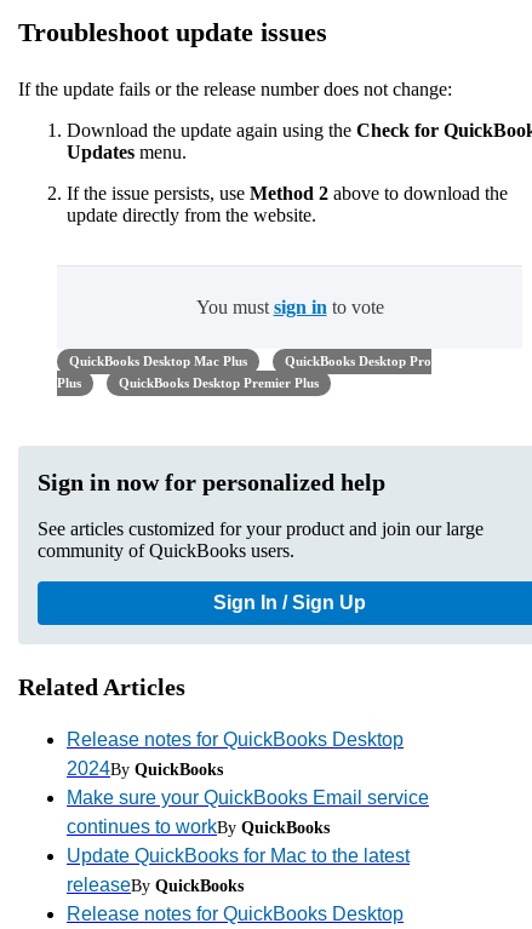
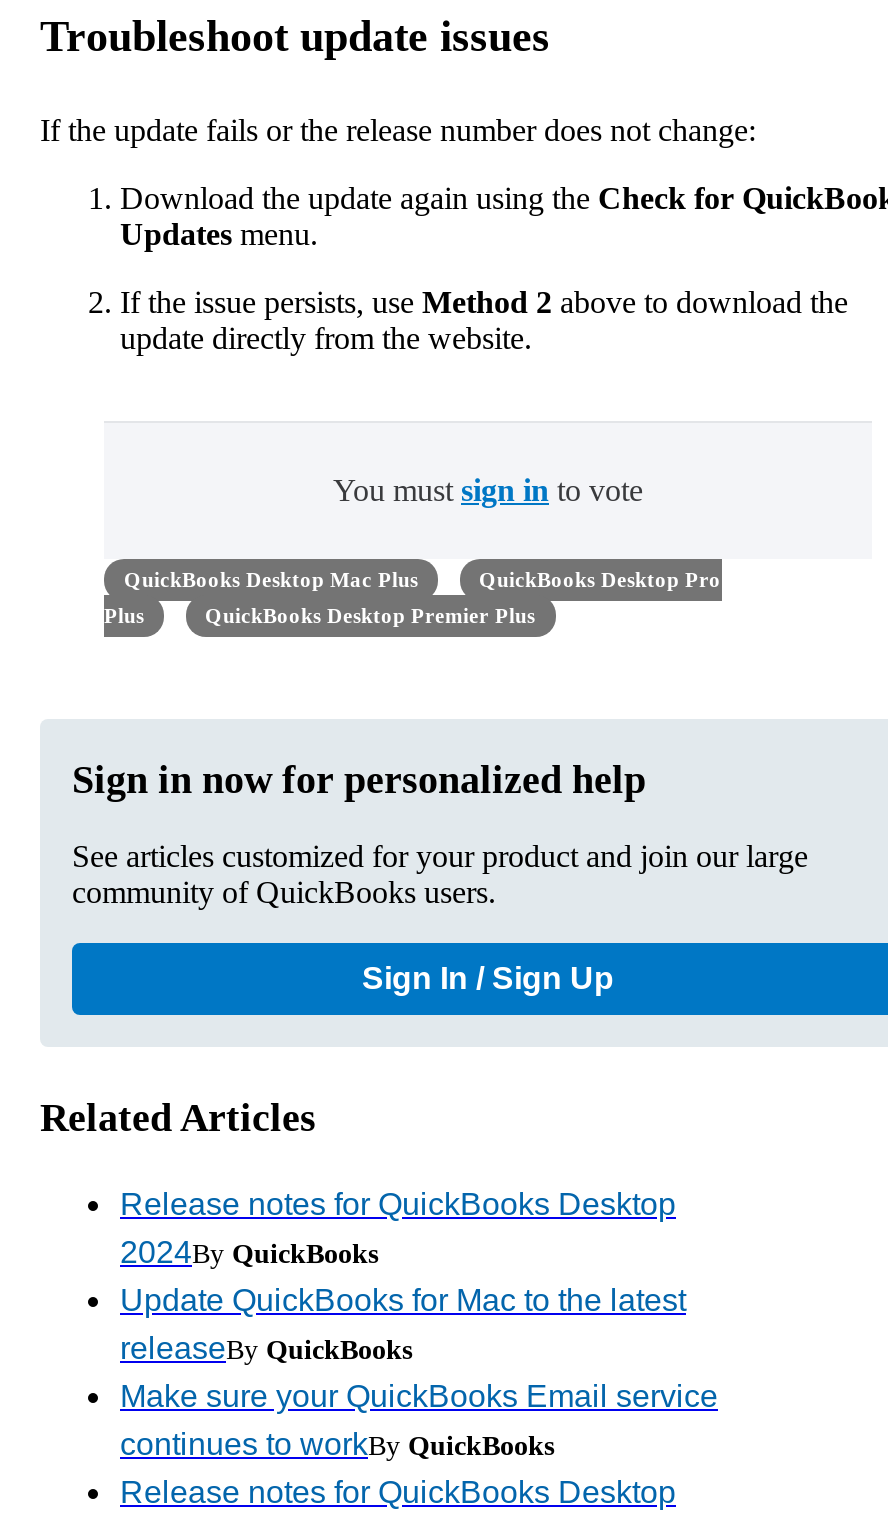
moved down: Make sure your QuickBooks Email service | continues to workBy QuickBooks

moved up: Update QuickBooks for Mac to the latest | releaseBy QuickBooks
